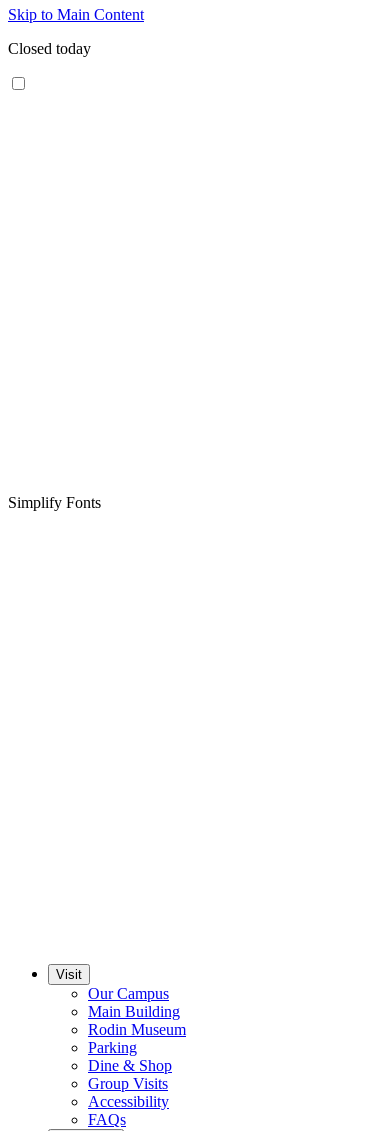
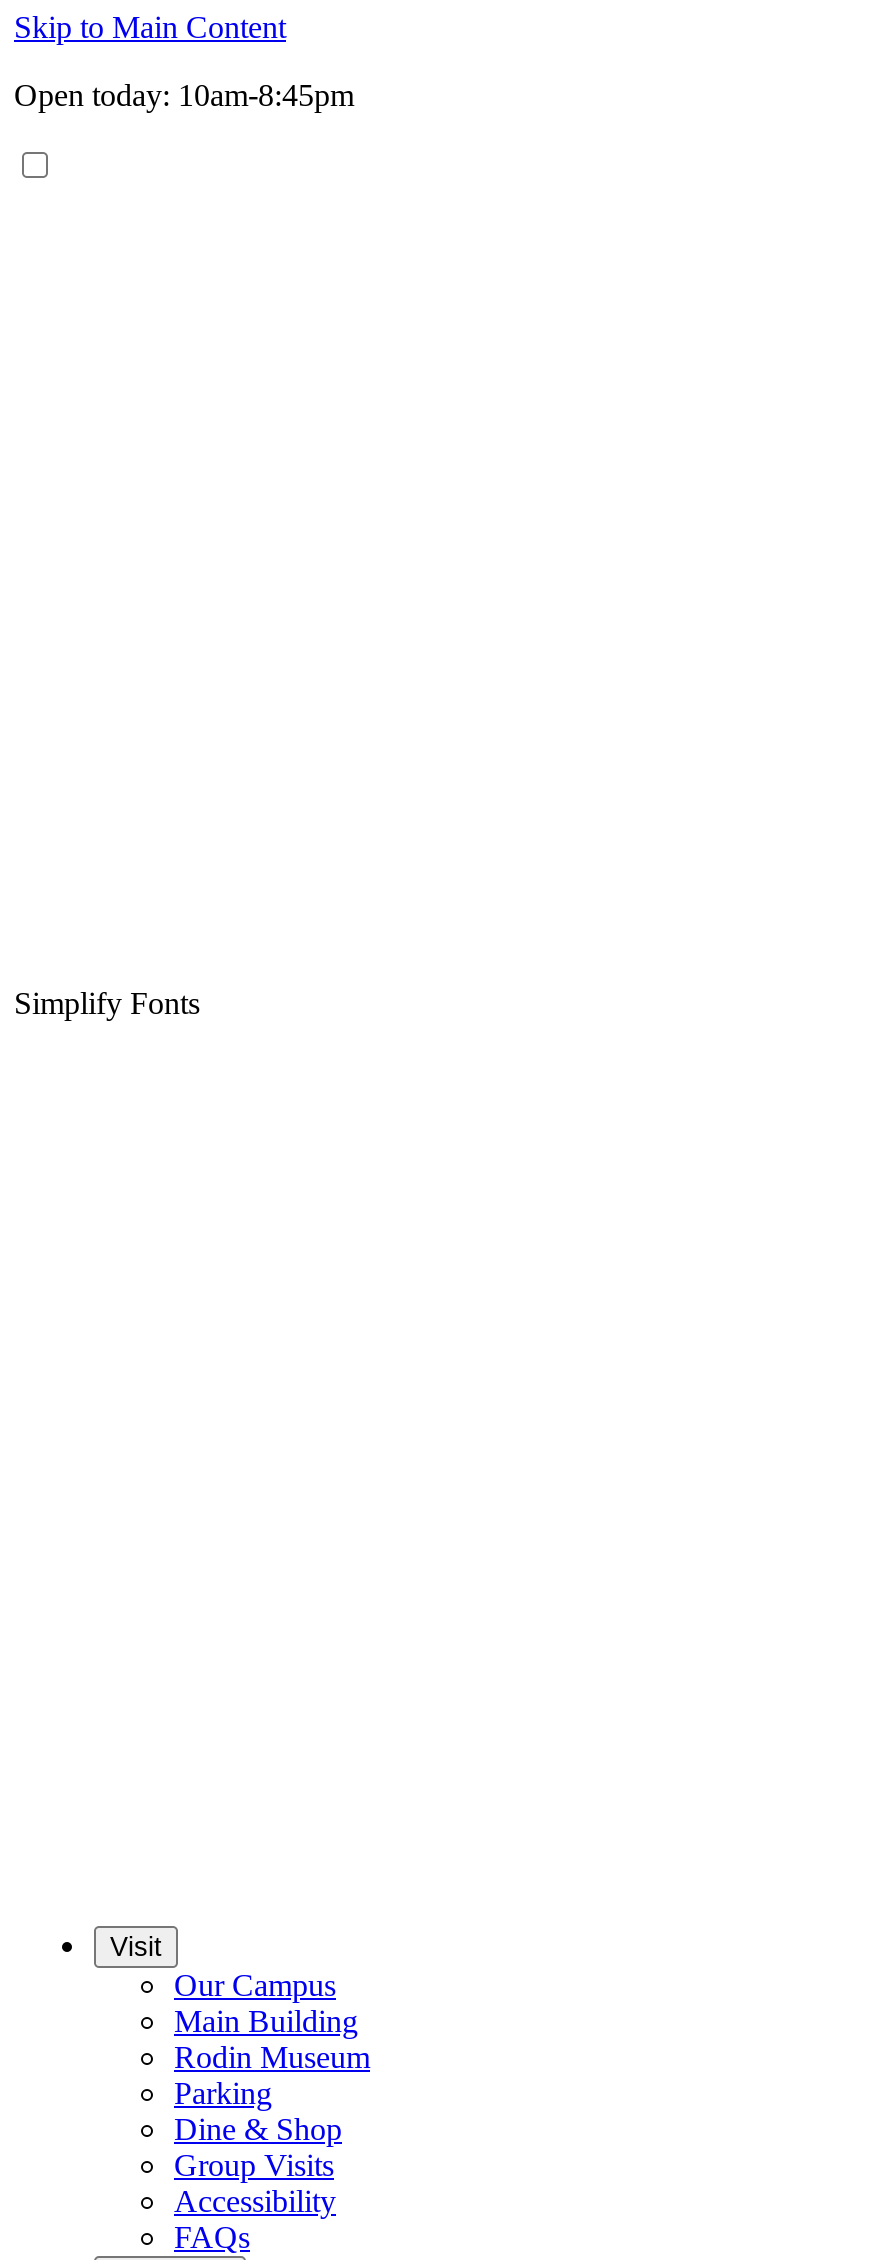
- Closed today
+ Open today: 10am-8:45pm
